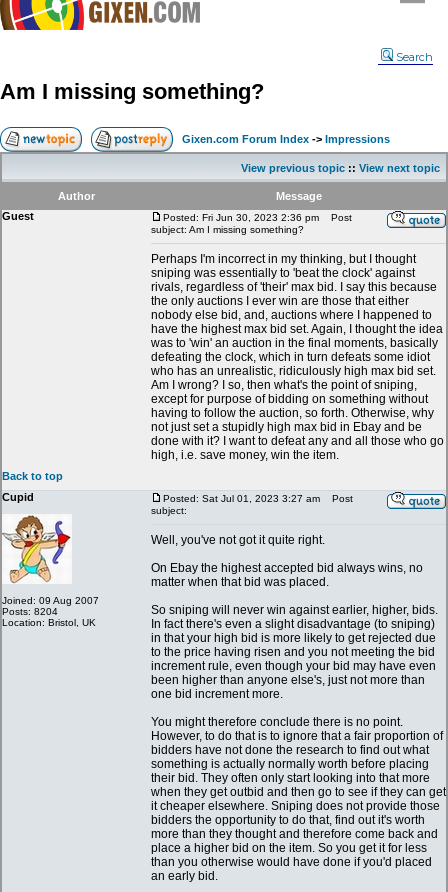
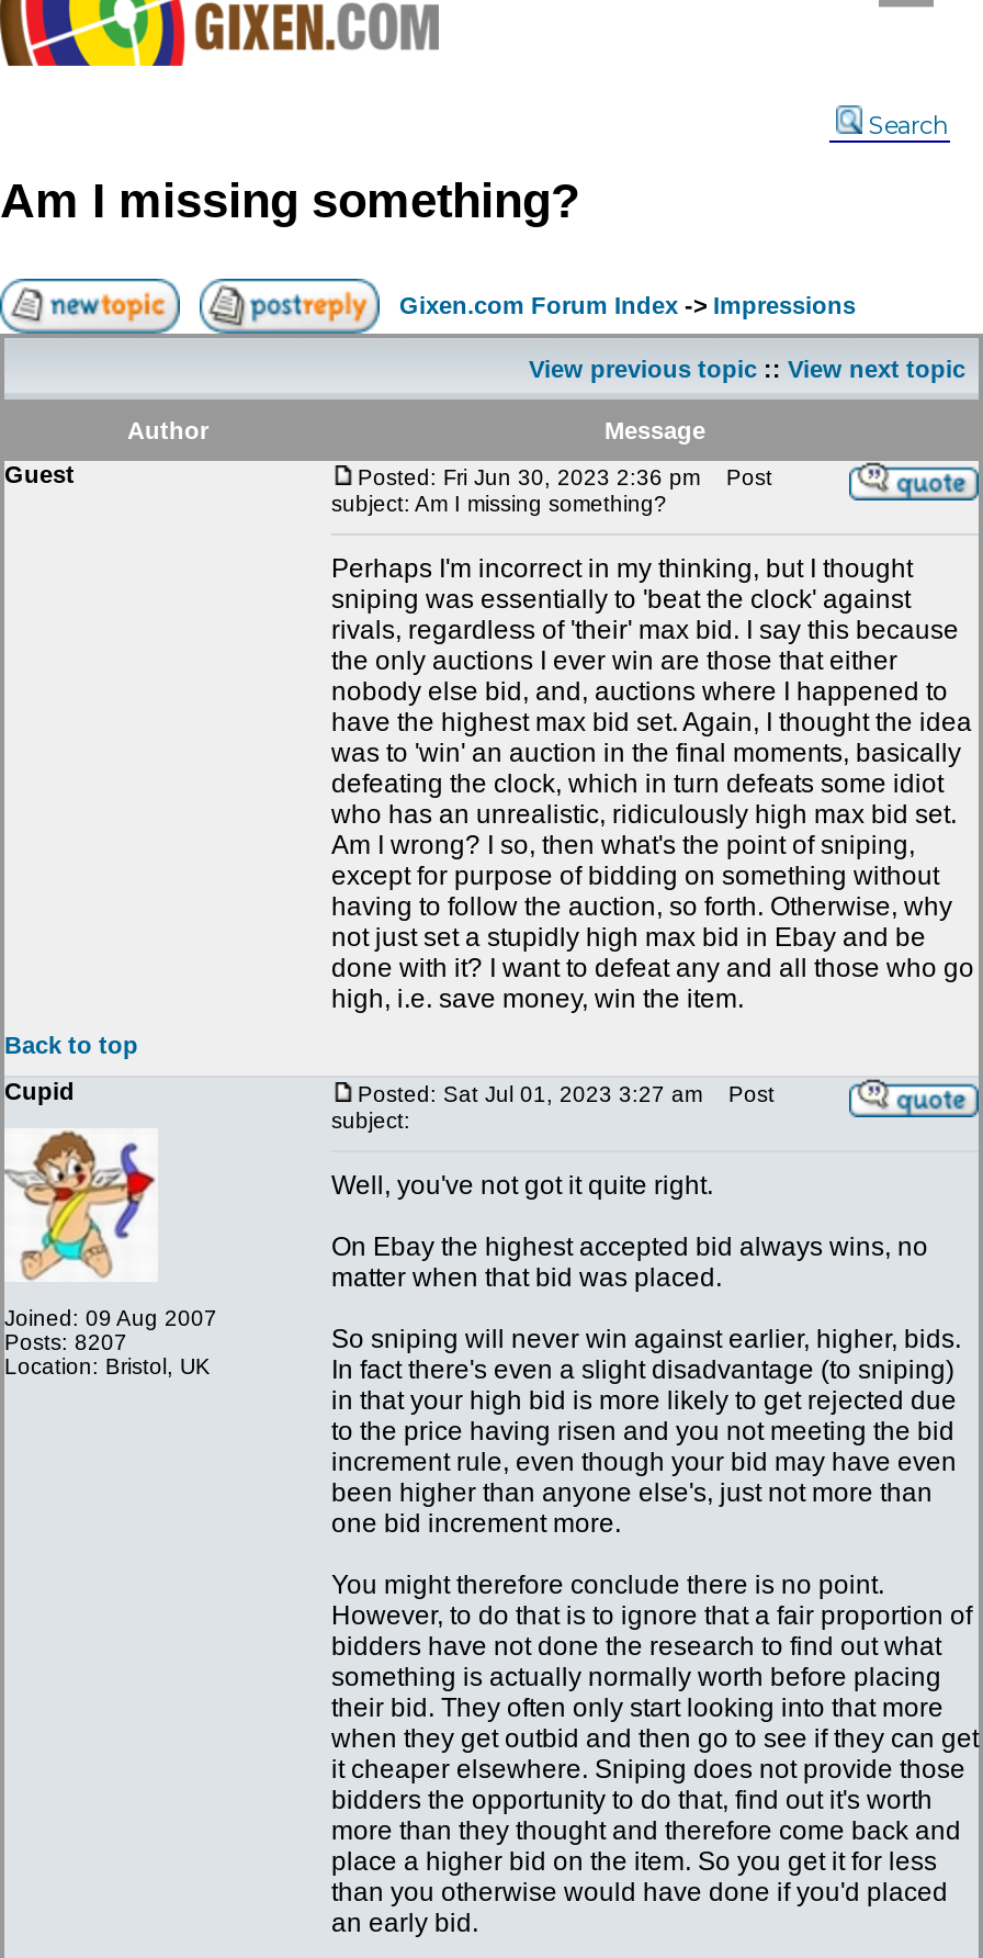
- Posts: 8204
+ Posts: 8207
